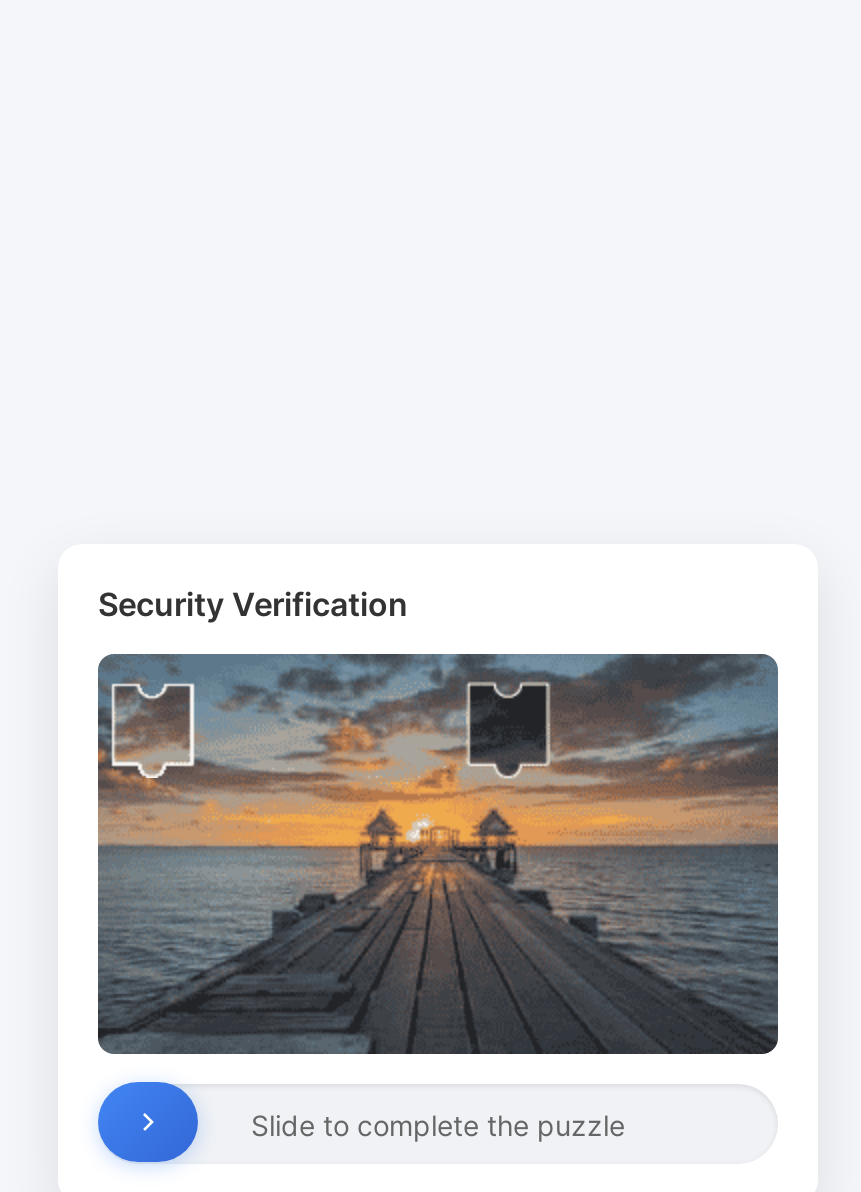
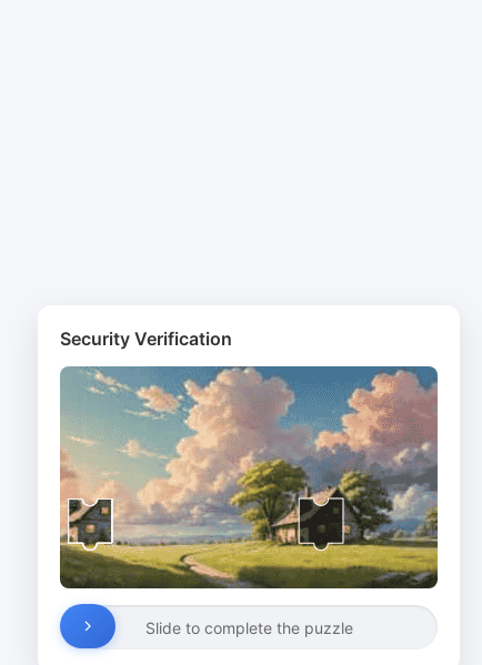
- [image]
+ [image]
